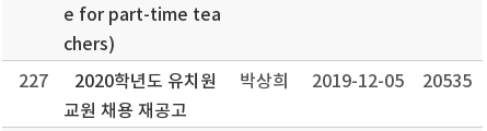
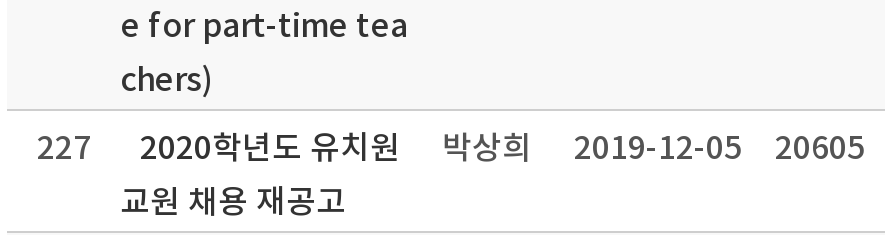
- 227 2020학년도 유치원 박상희 2019-12-05 20535
+ 227 2020학년도 유치원 박상희 2019-12-05 20605
